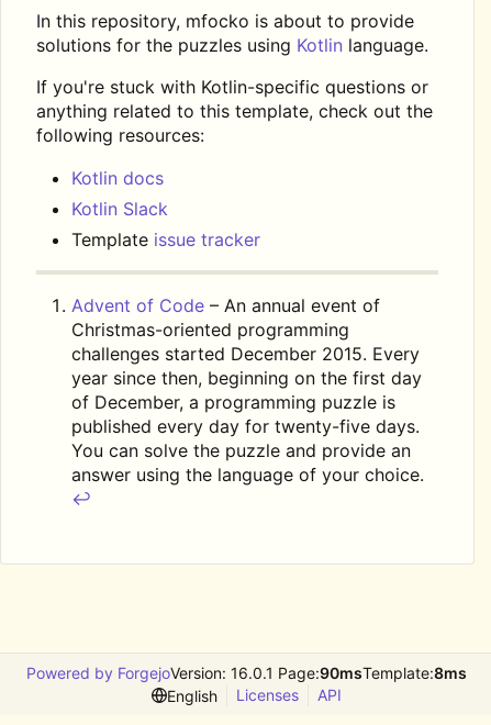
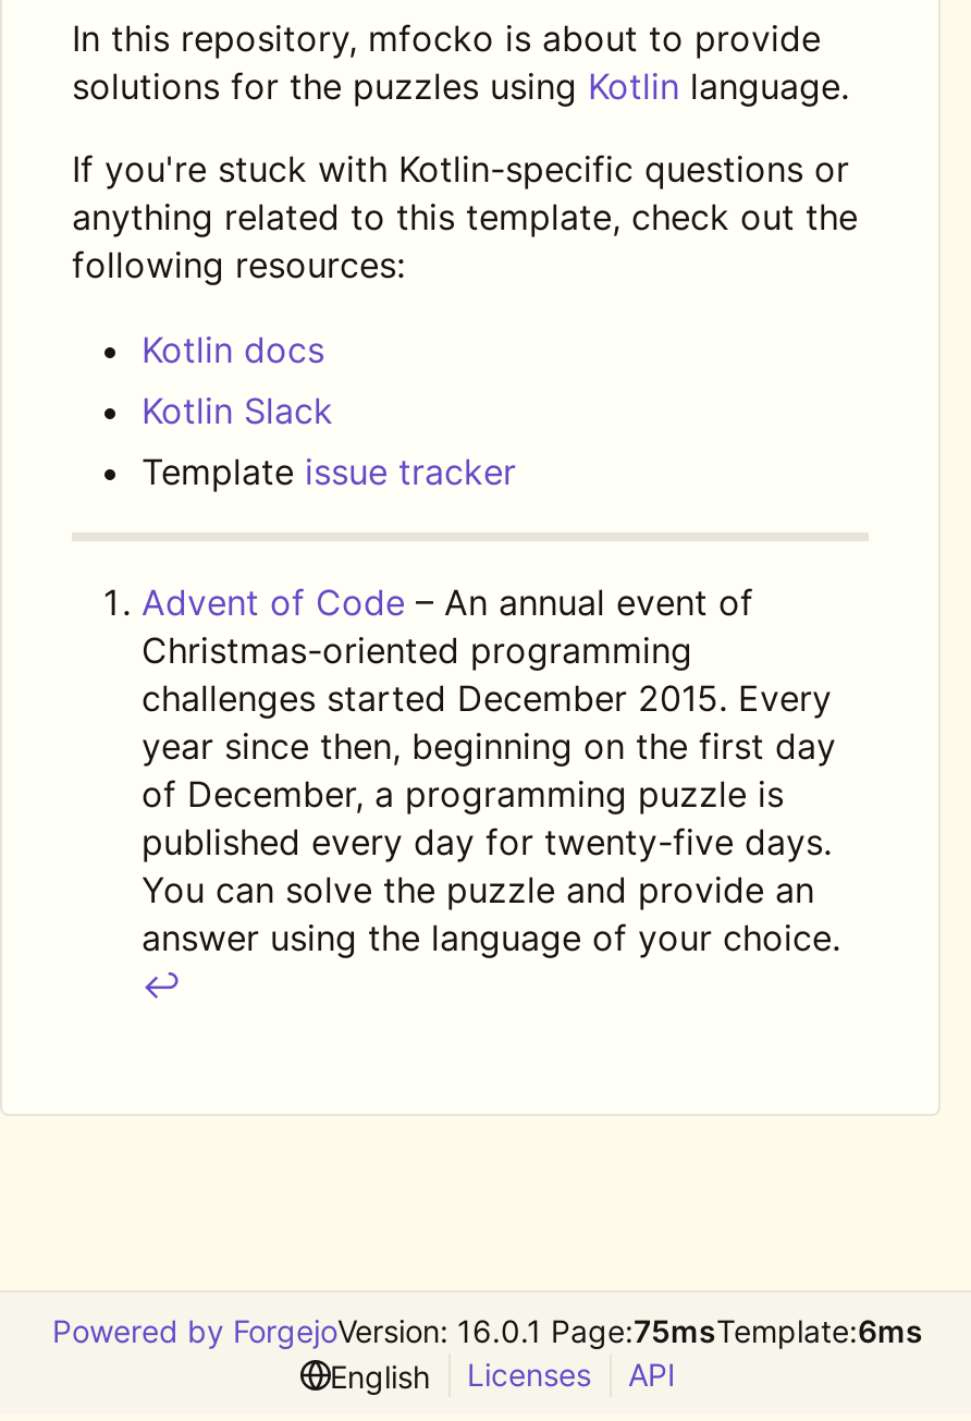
- Powered by ForgejoVersion: 16.0.1 Page:90msTemplate:8ms
+ Powered by ForgejoVersion: 16.0.1 Page:75msTemplate:6ms
